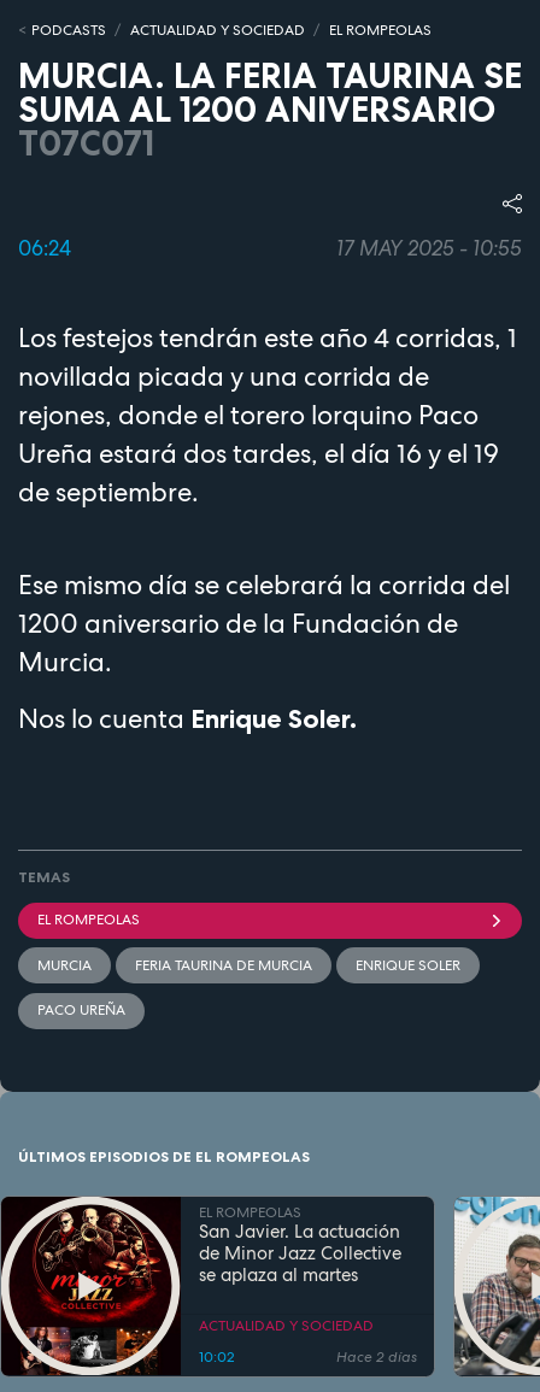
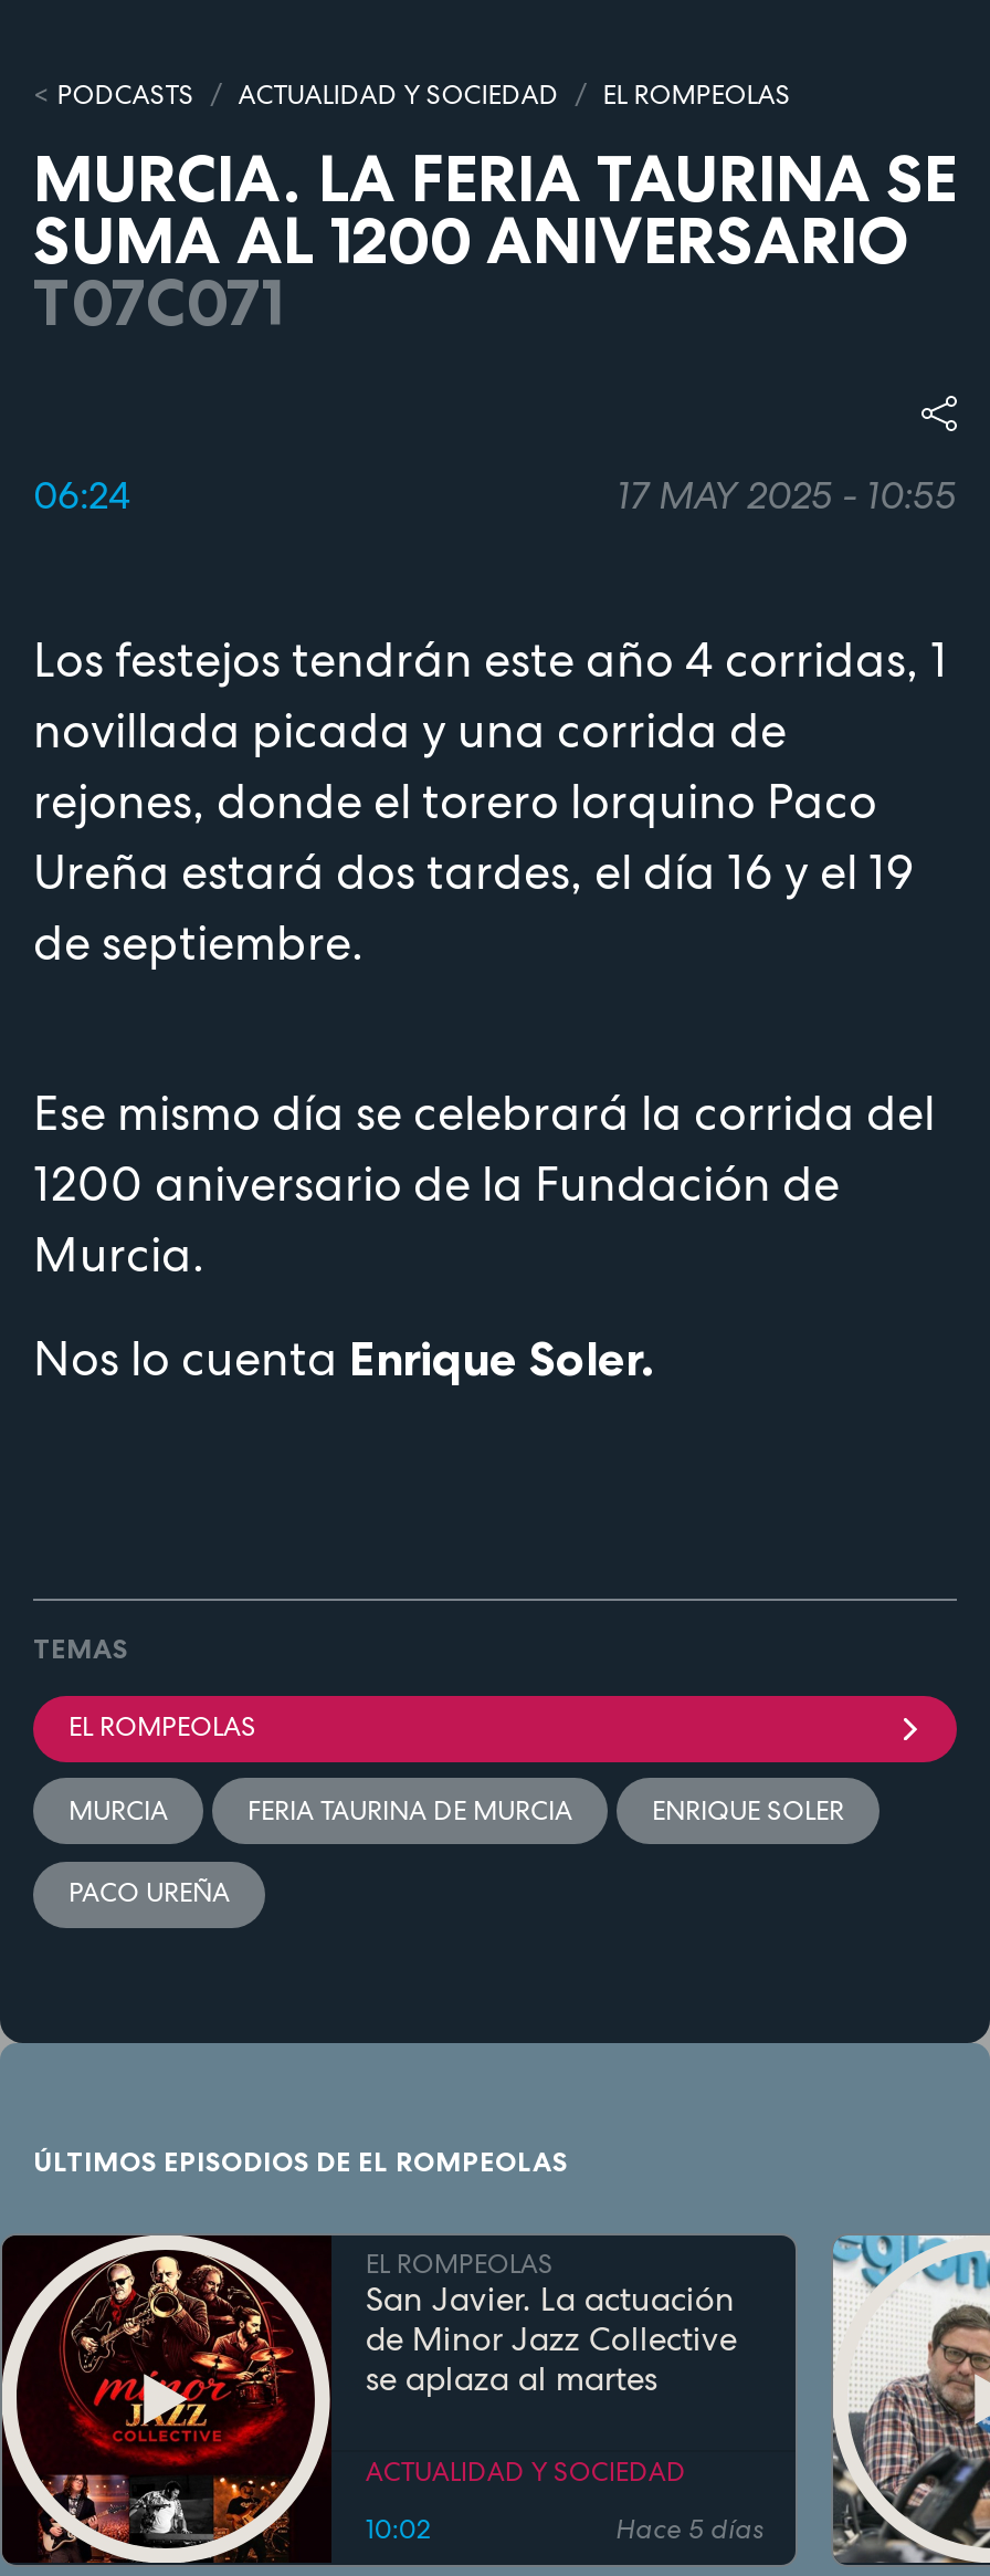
- Hace 2 días
+ Hace 5 días
